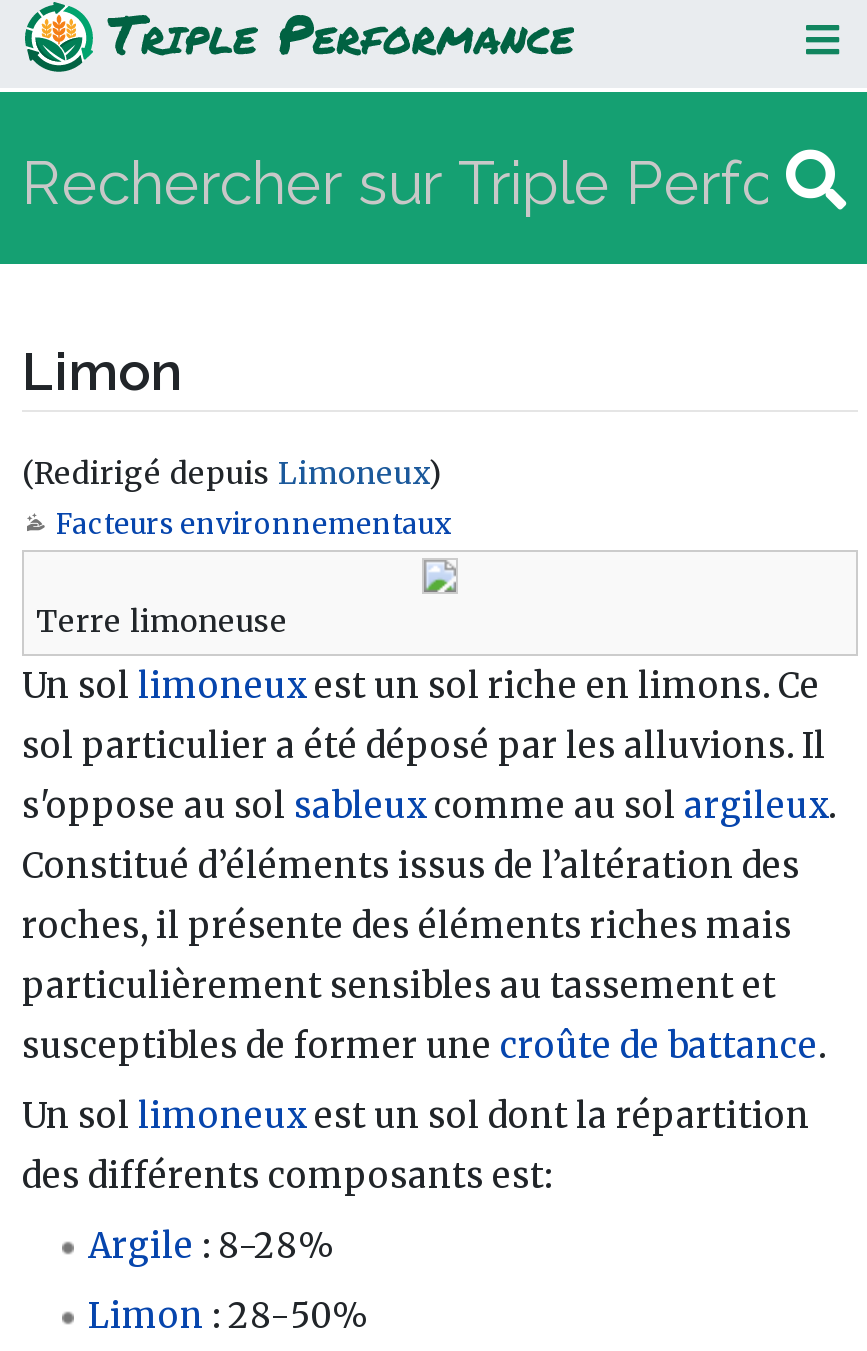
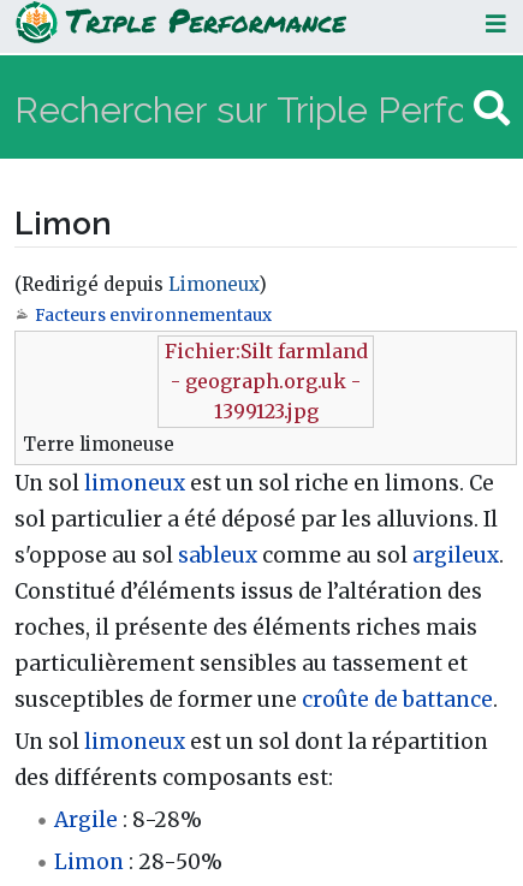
+ Fichier:Silt farmland
+ - geograph.org.uk -
+ 1399123.jpg
